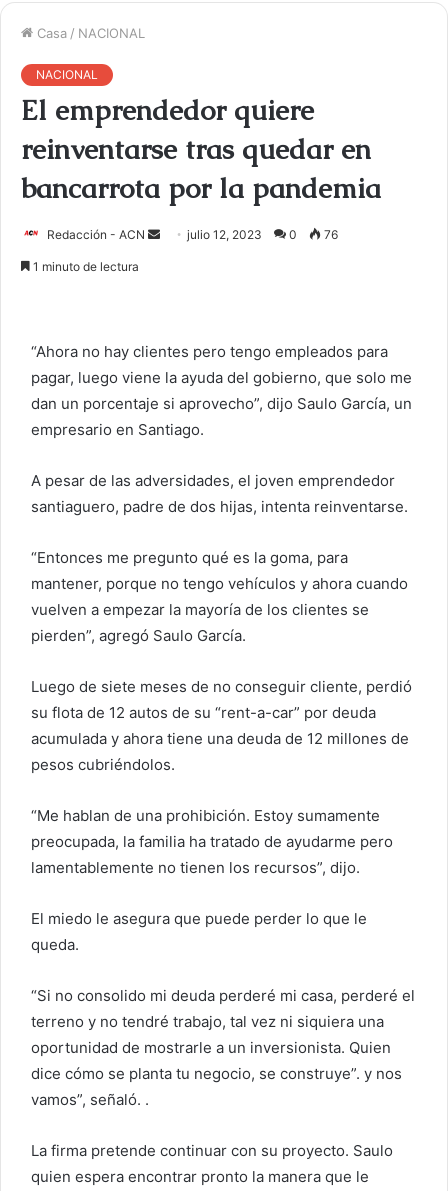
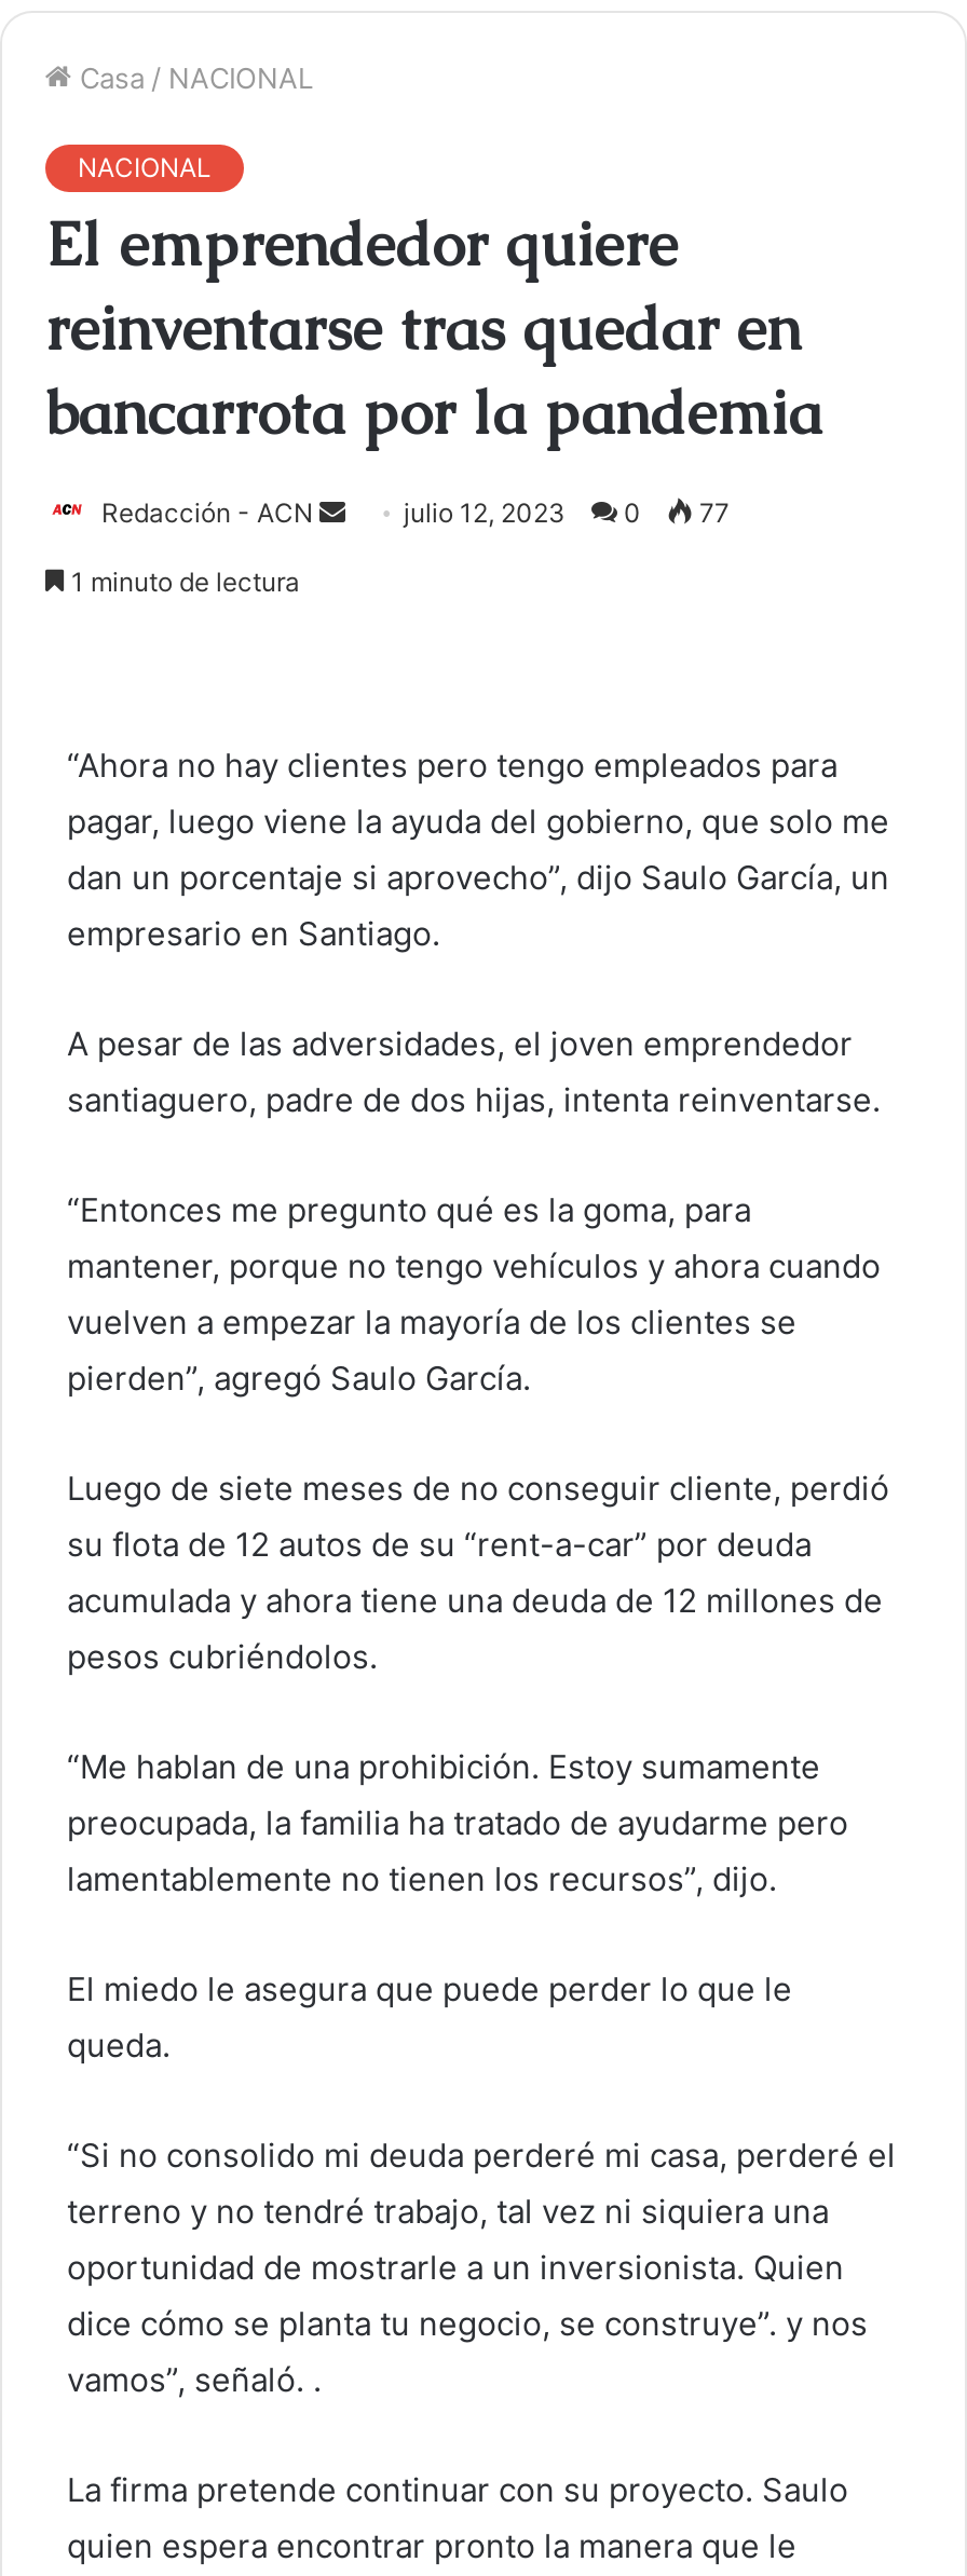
- 76
+ 77
